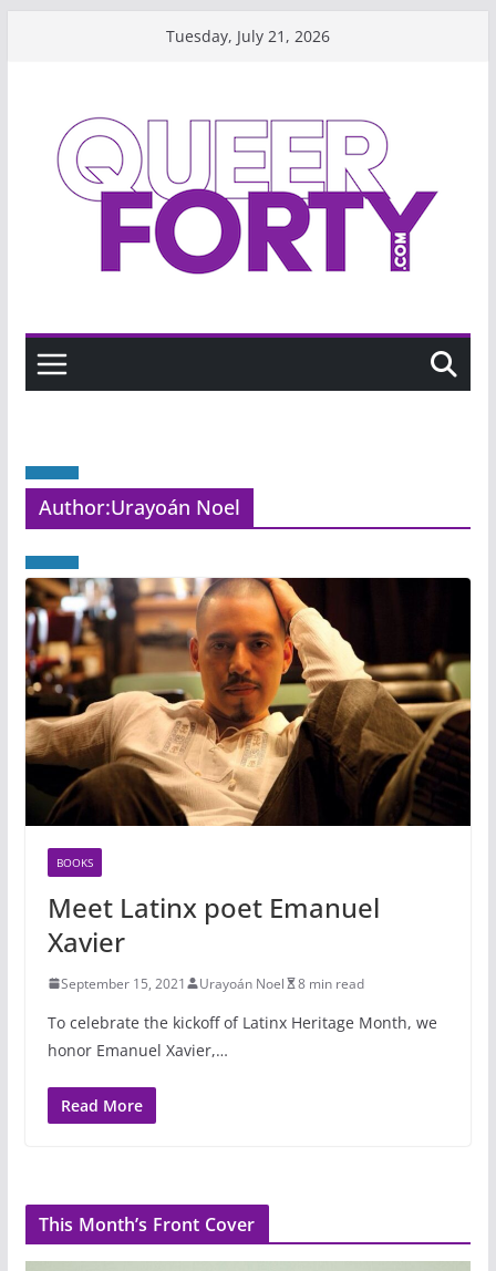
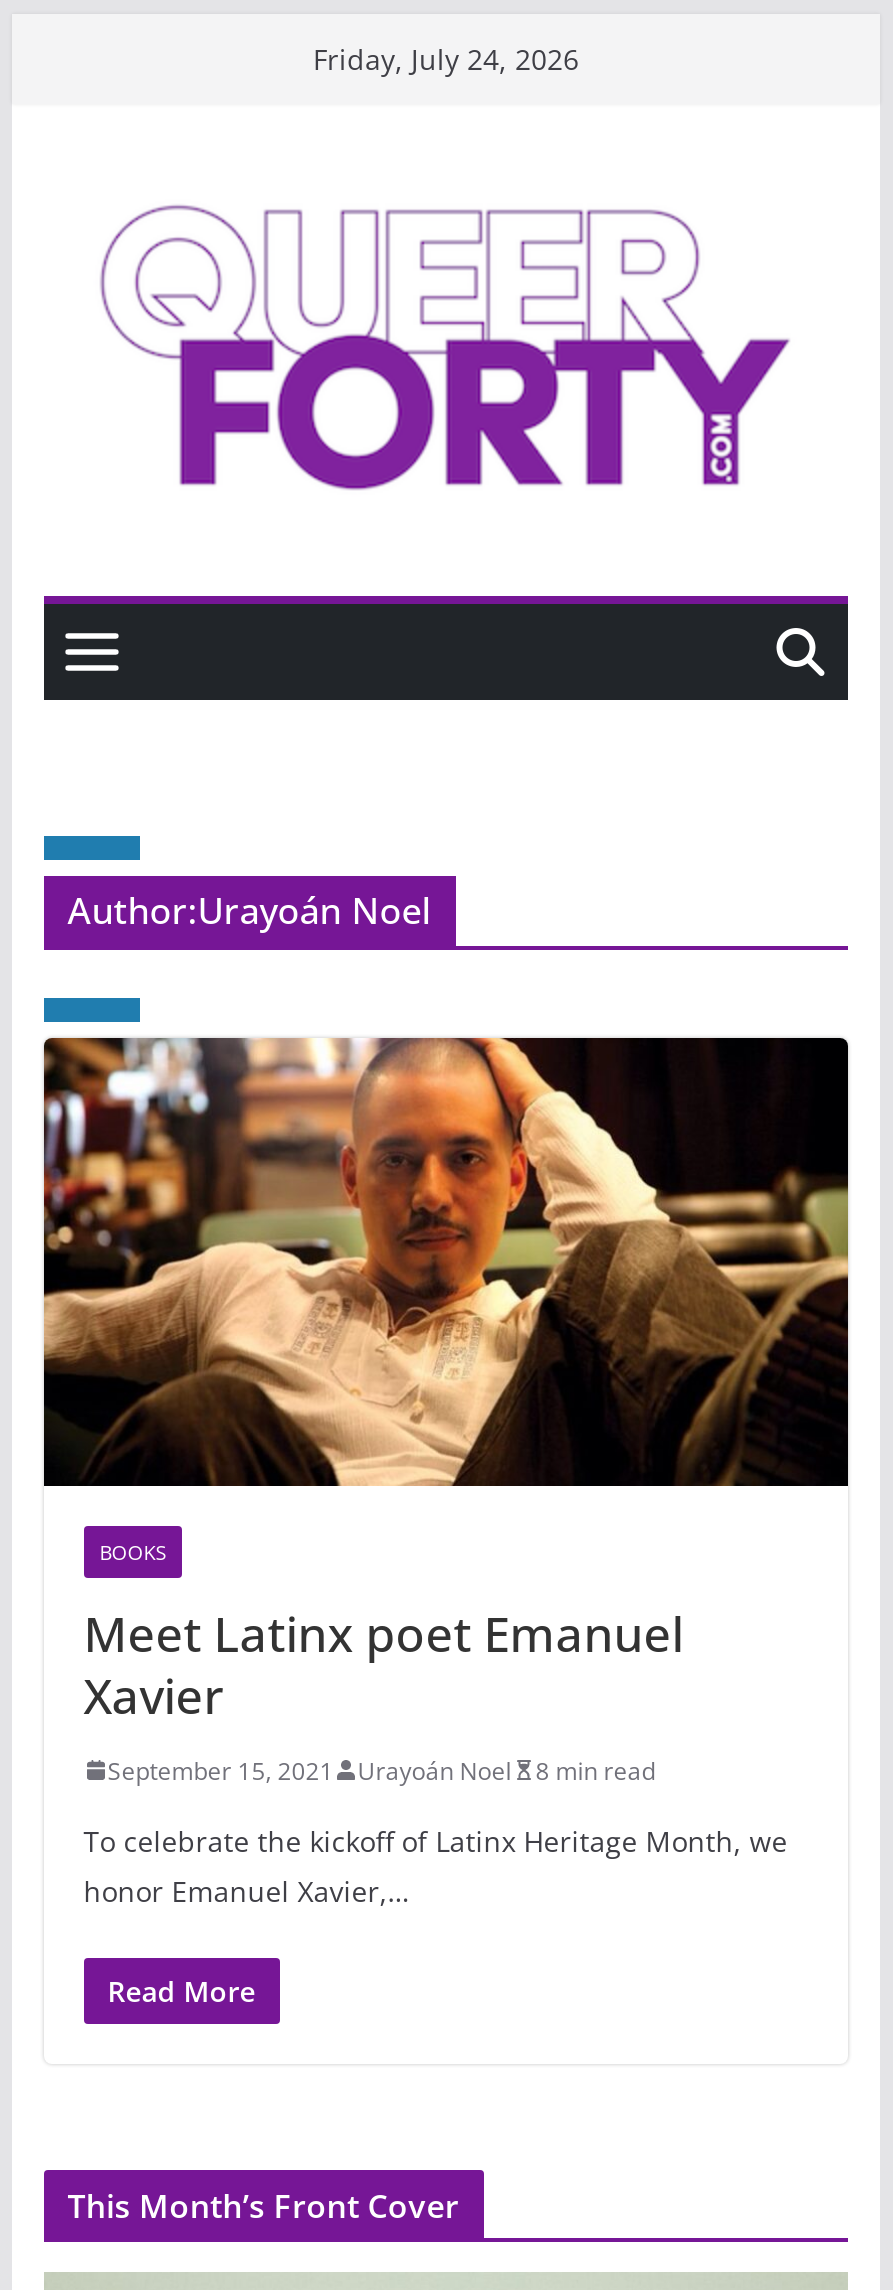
- Tuesday, July 21, 2026
+ Friday, July 24, 2026
